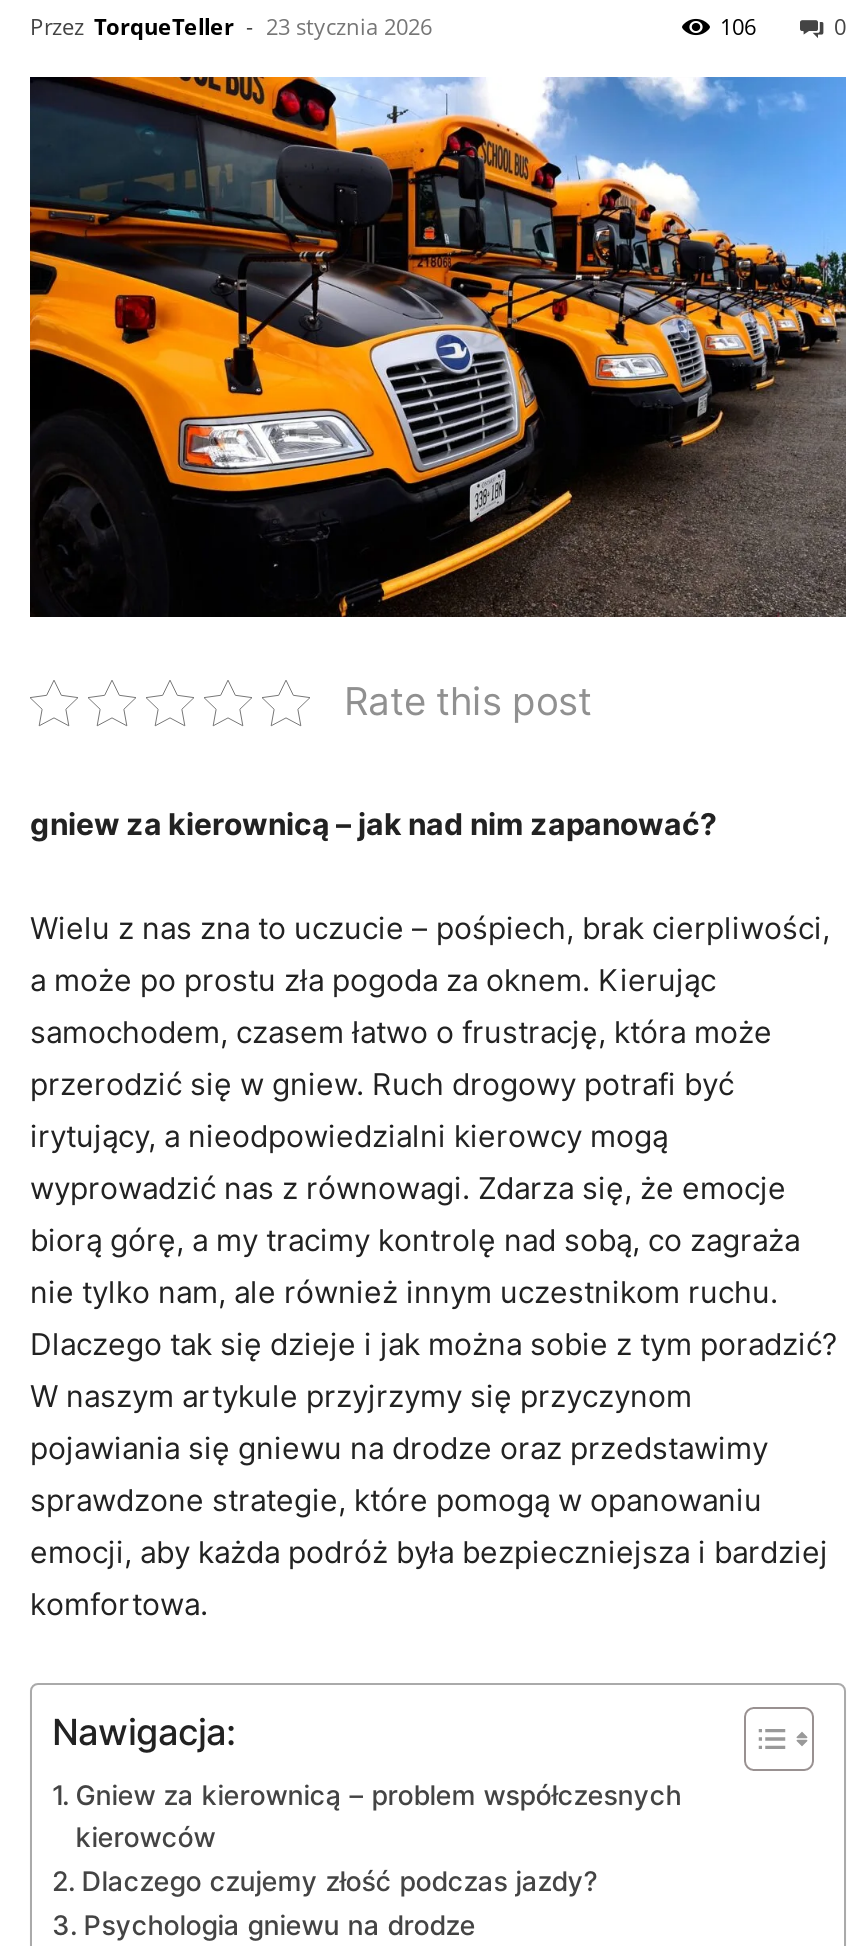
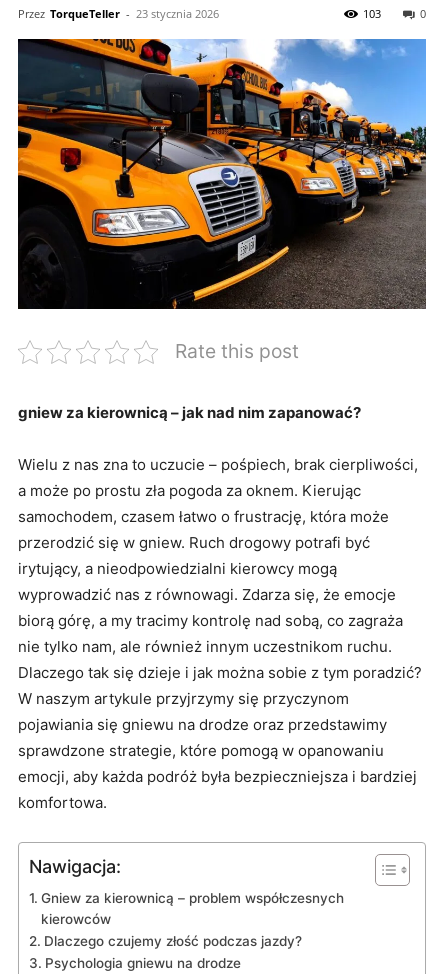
- 106
+ 103
